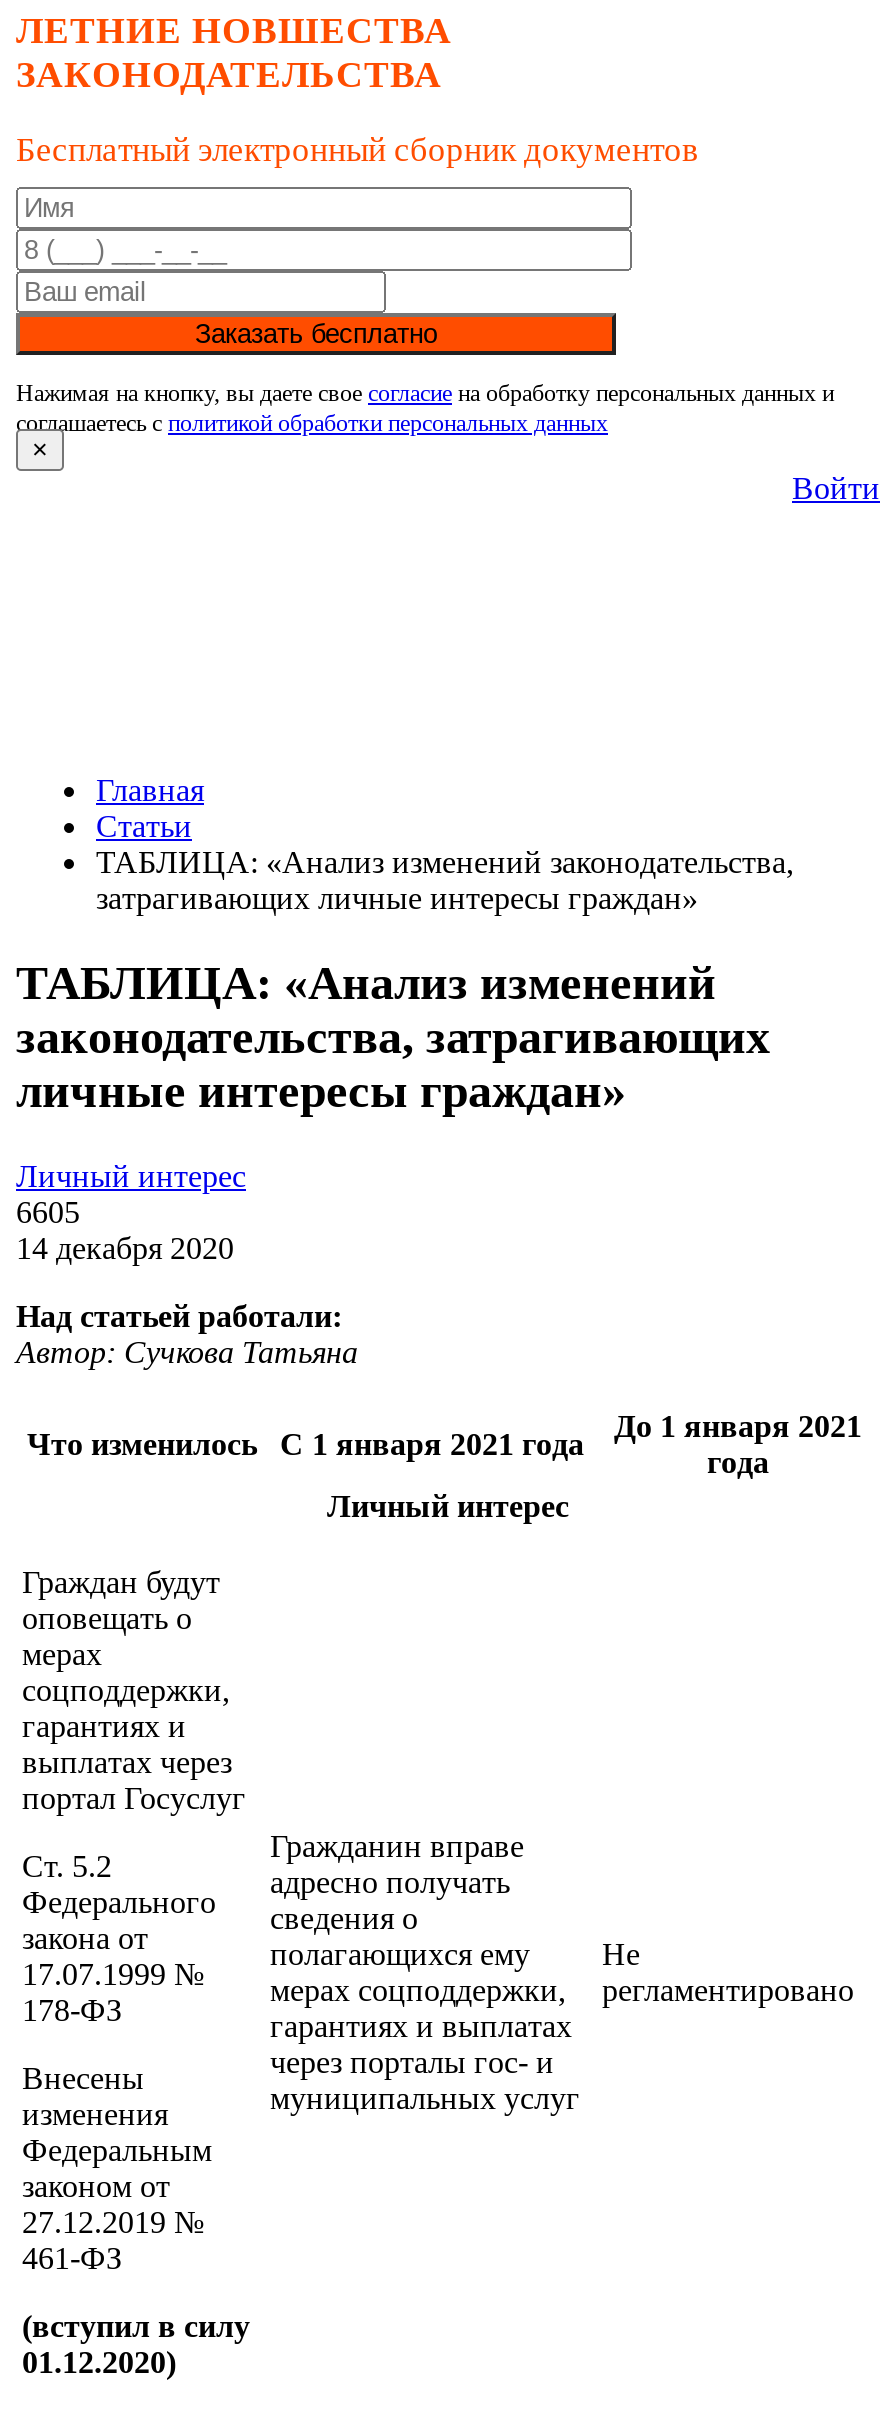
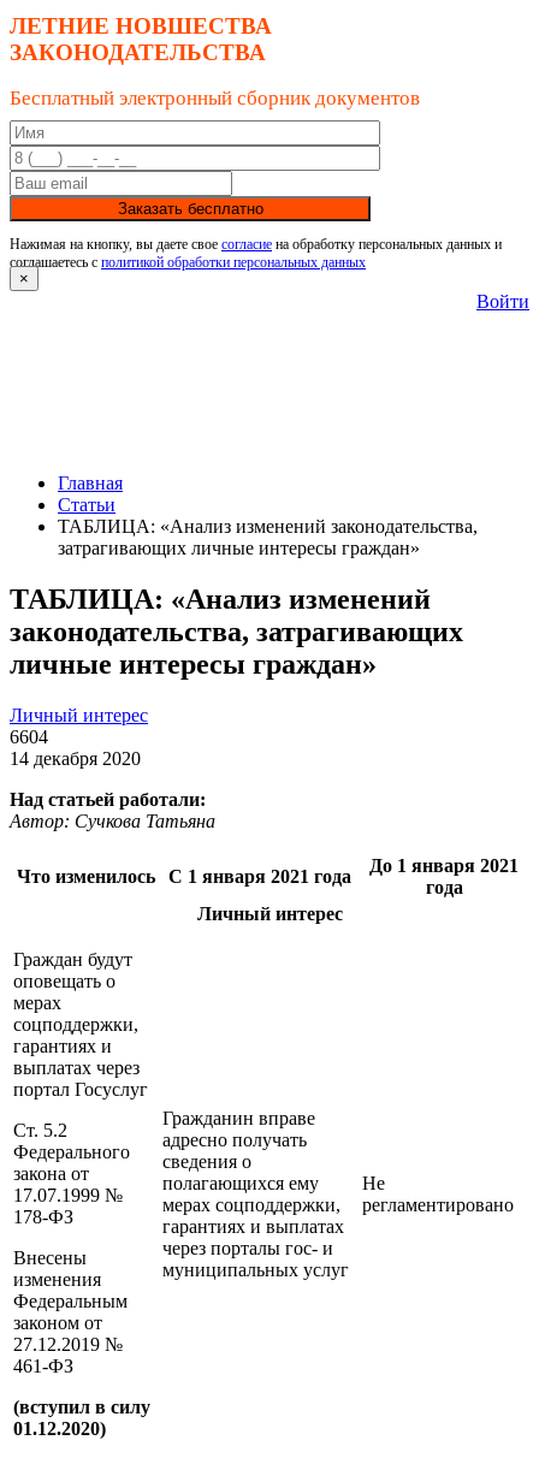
- 6605
+ 6604
